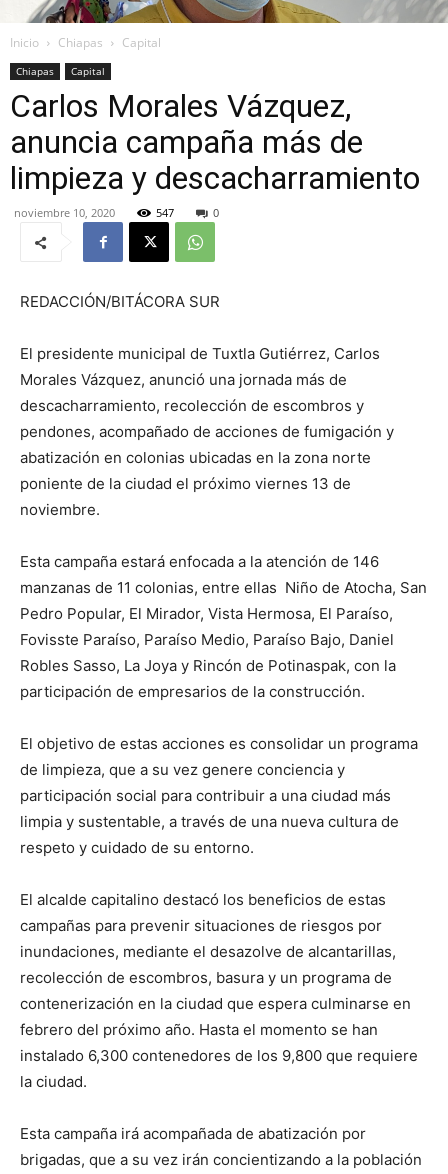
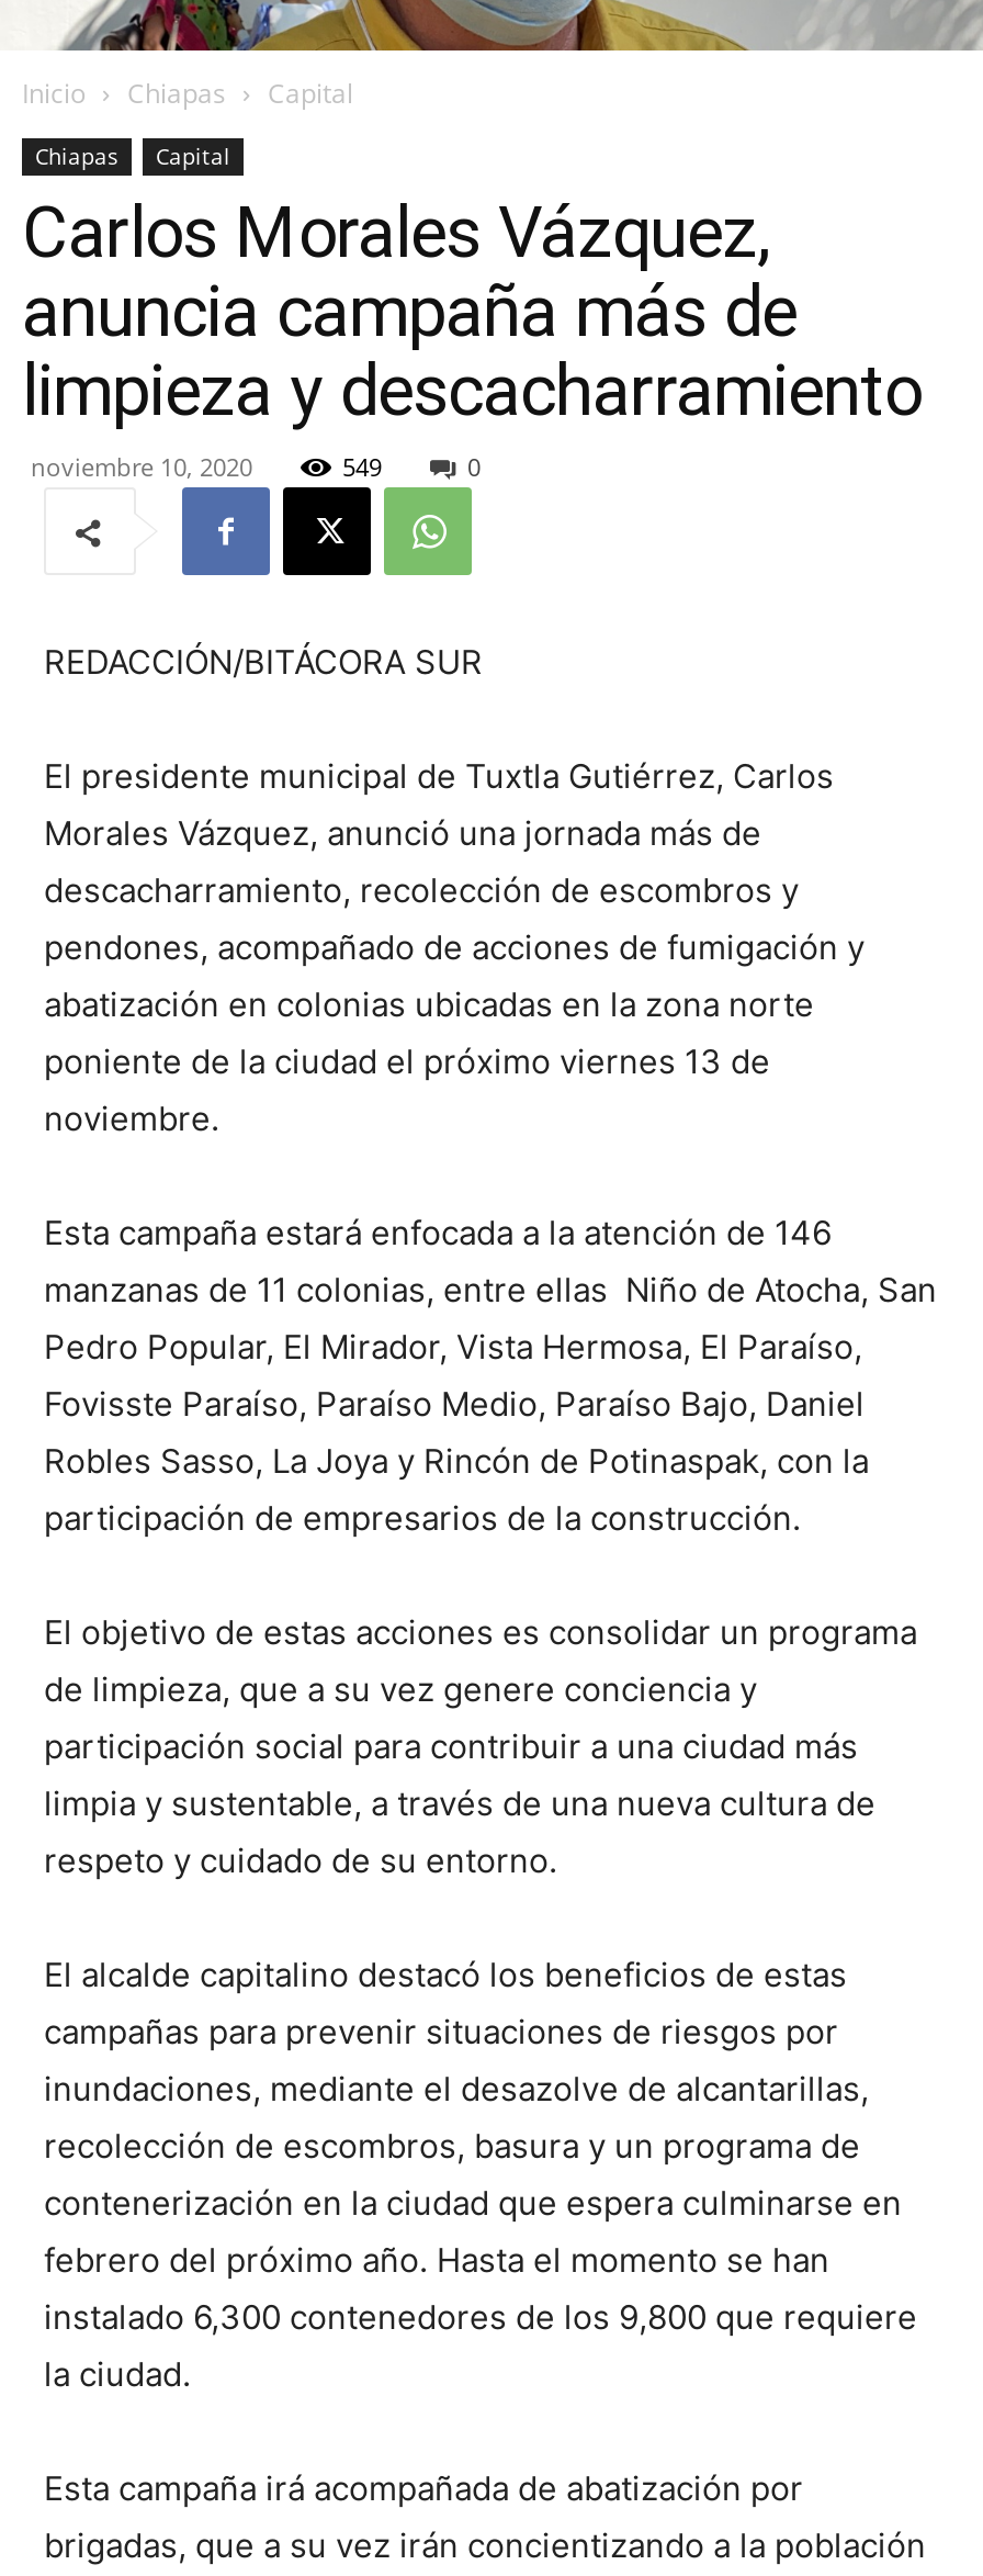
- 547
+ 549
